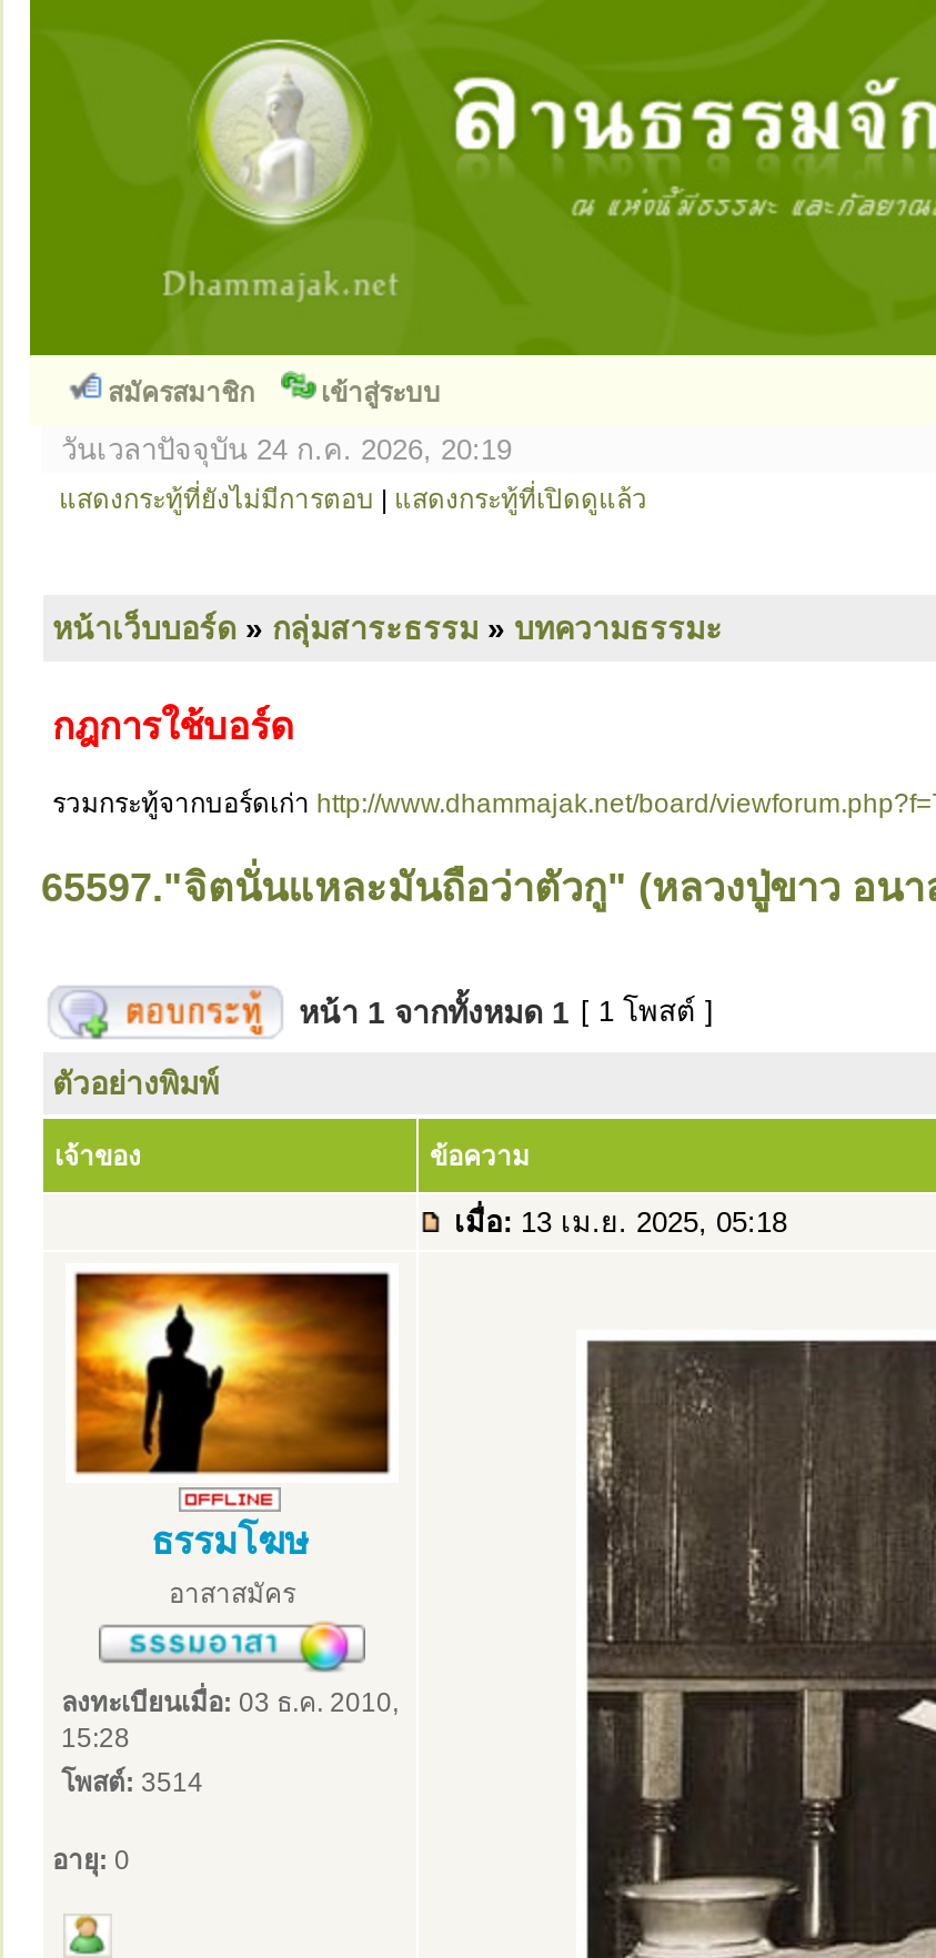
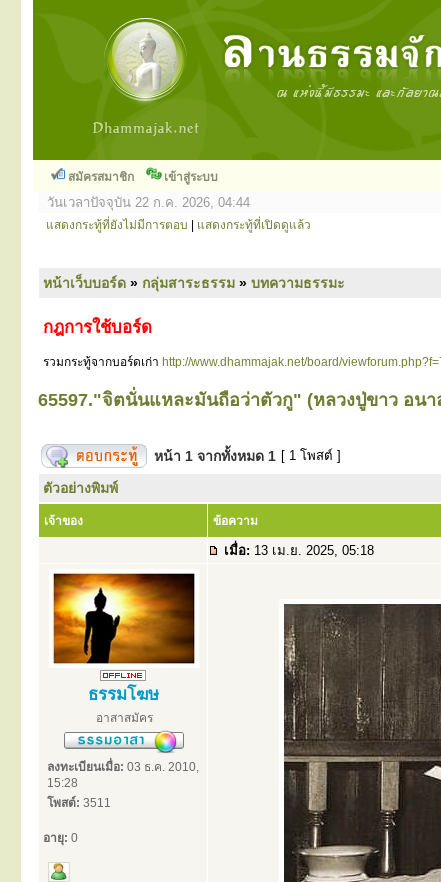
- วันเวลาปัจจุบัน 24 ก.ค. 2026, 20:19
+ วันเวลาปัจจุบัน 22 ก.ค. 2026, 04:44

- โพสต์: 3514
+ โพสต์: 3511
